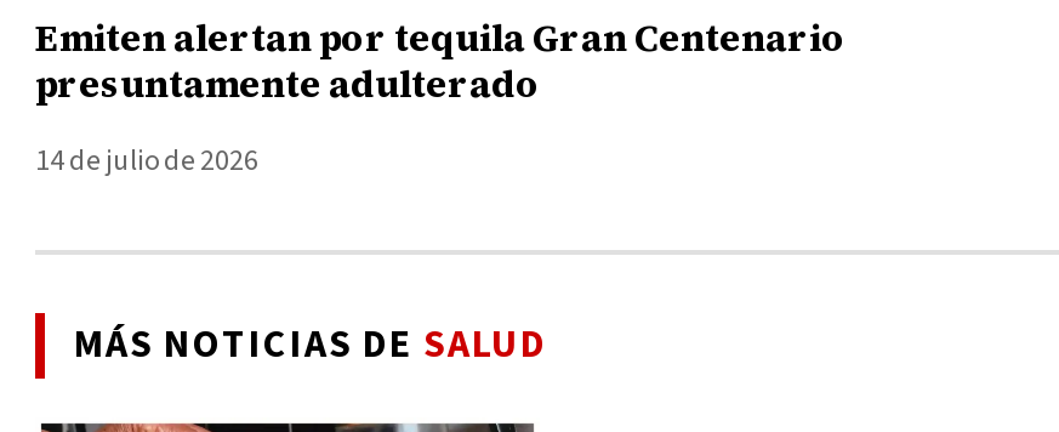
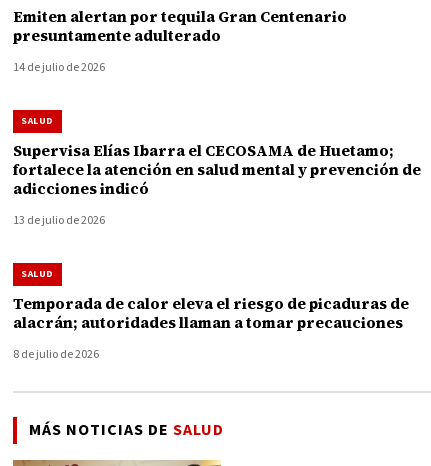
+ SALUD
+ Supervisa Elías Ibarra el CECOSAMA de Huetamo;
+ fortalece la atención en salud mental y prevención de
+ adicciones indicó
+ 13 de julio de 2026
+ SALUD
+ Temporada de calor eleva el riesgo de picaduras de
+ alacrán; autoridades llaman a tomar precauciones
+ 8 de julio de 2026
